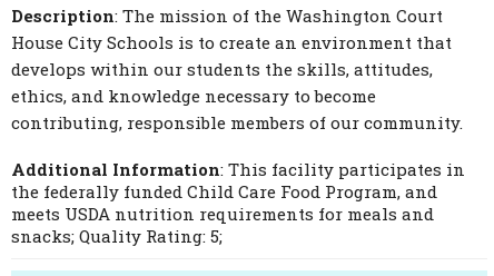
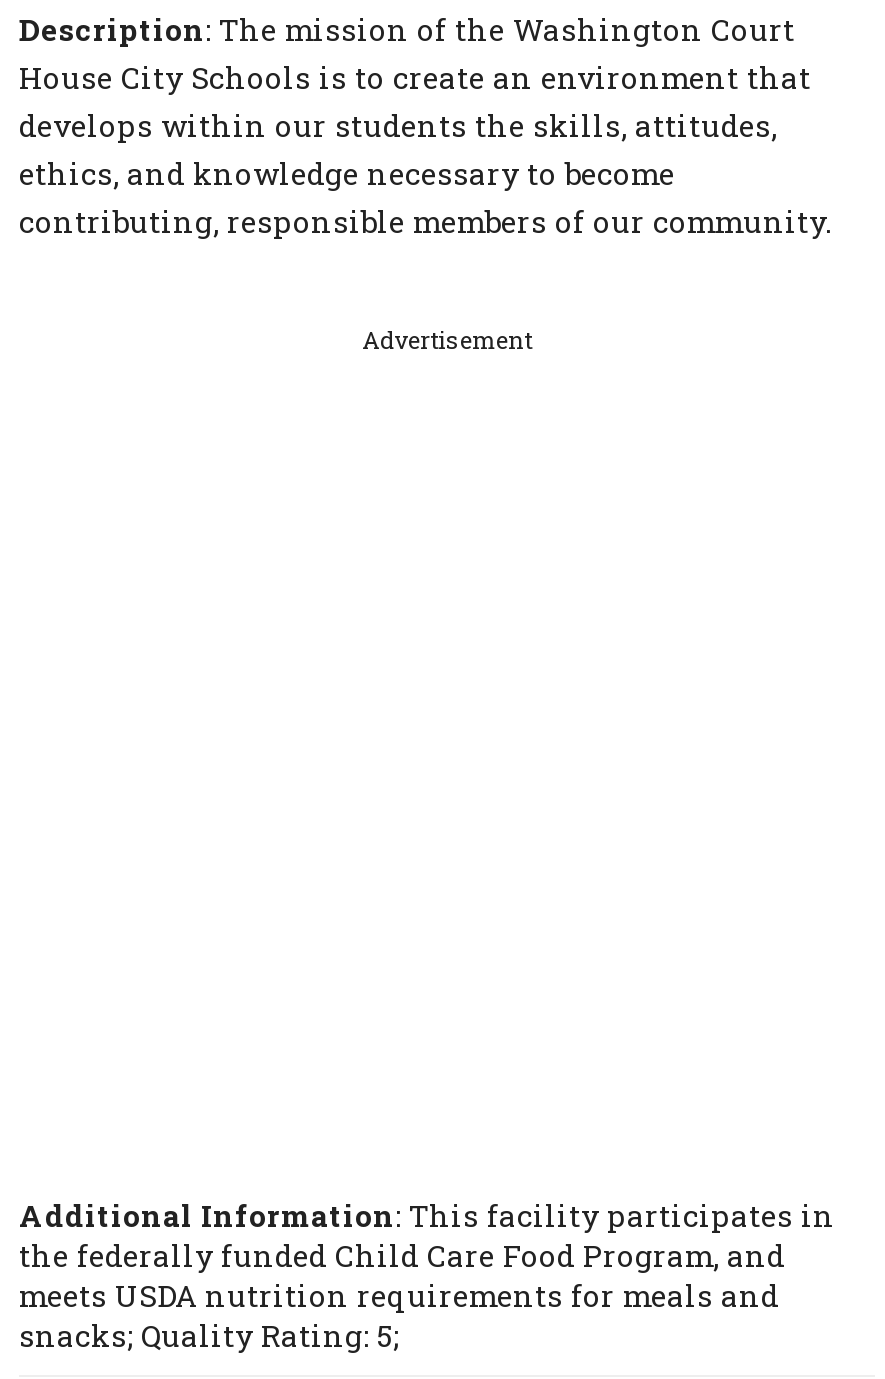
+ Advertisement
